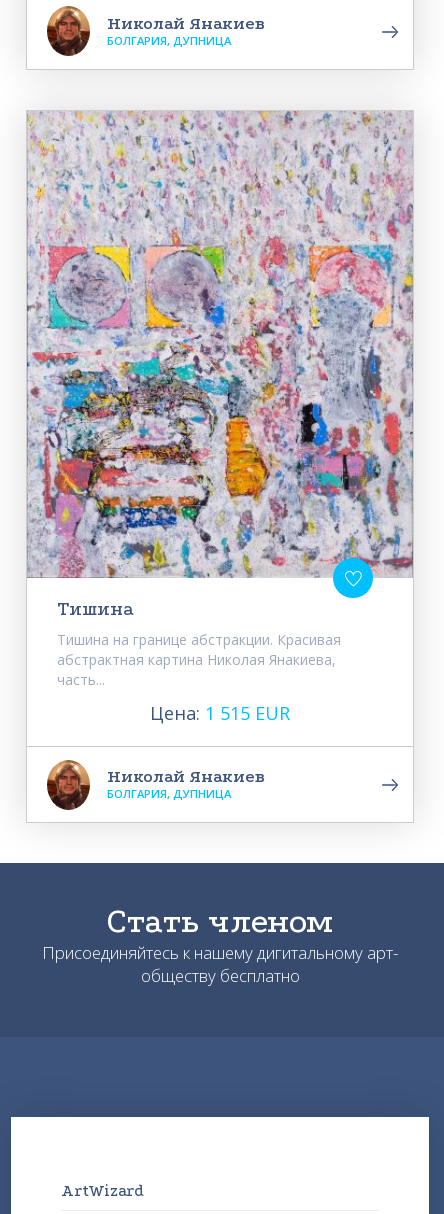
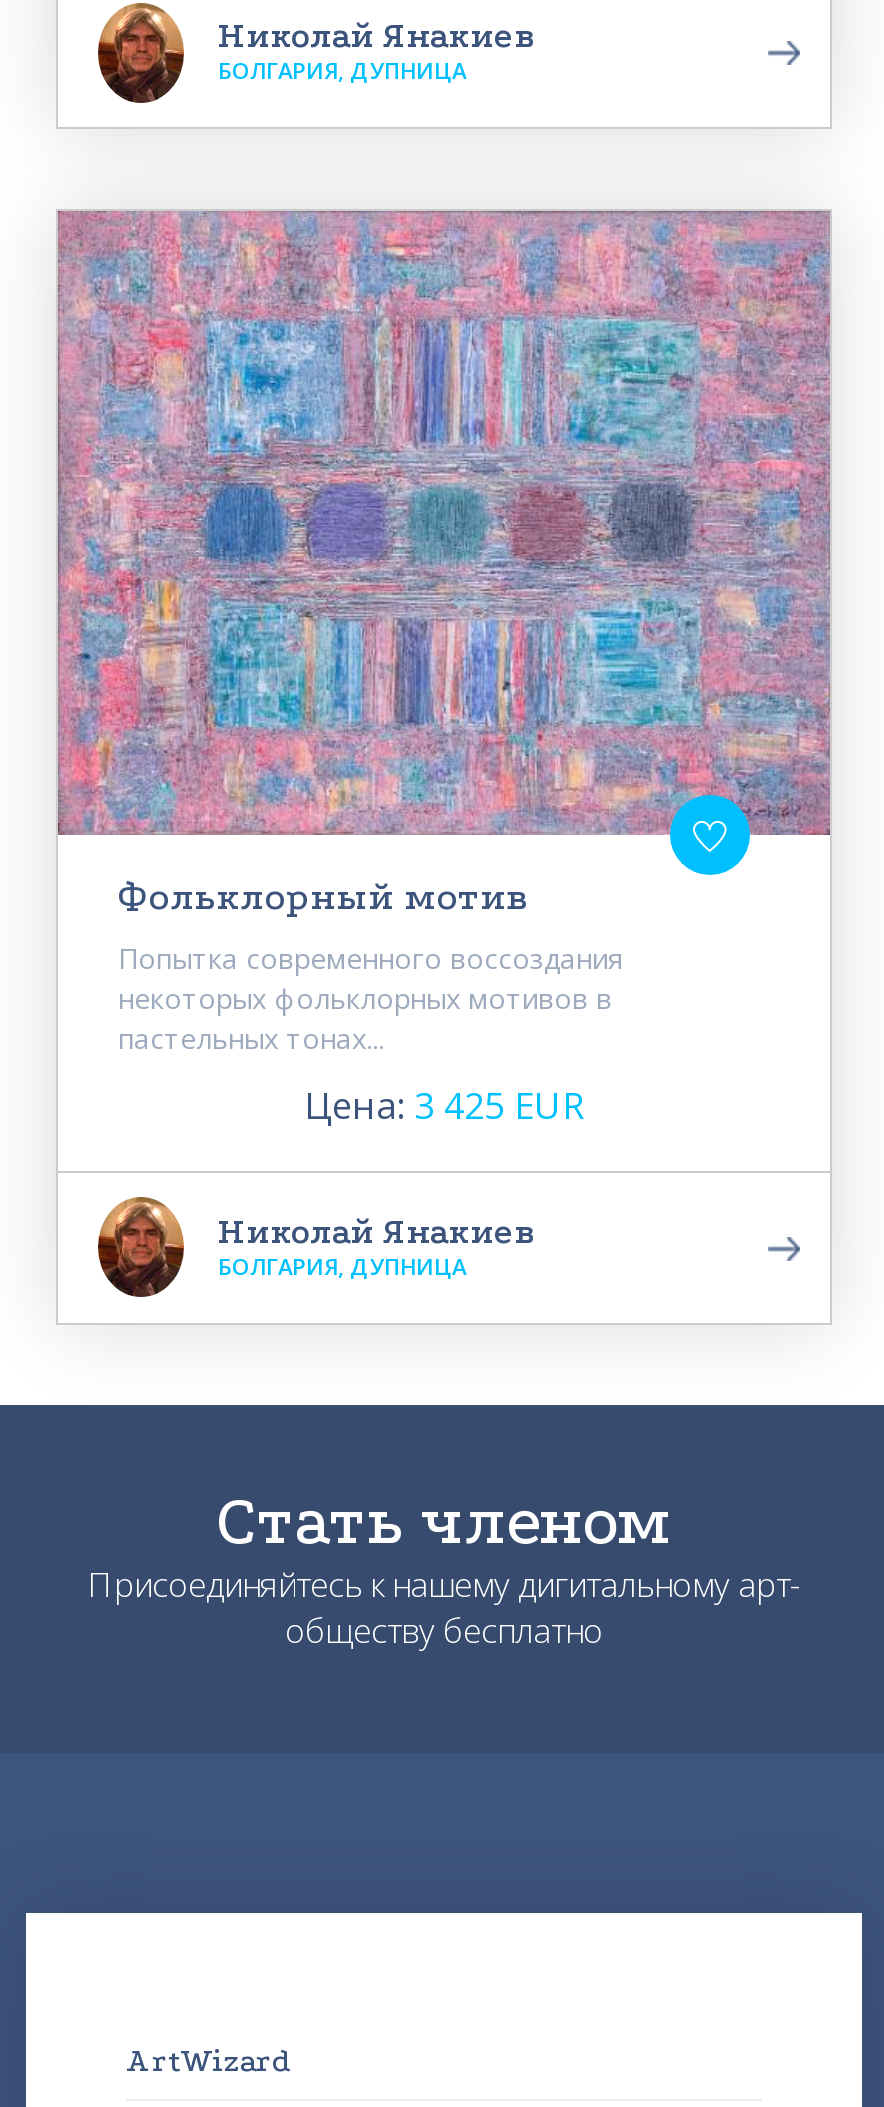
- [image]
- Тишина
+ [image]
+ Фольклорный мотив

- Тишина на границе абстракции. Красивая
- абстрактная картина Николая Янакиева,
- часть...
+ Попытка современного воссоздания
+ некоторых фольклорных мотивов в
+ пастельных тонах...

- Цена: 1 515 EUR
+ Цена: 3 425 EUR
